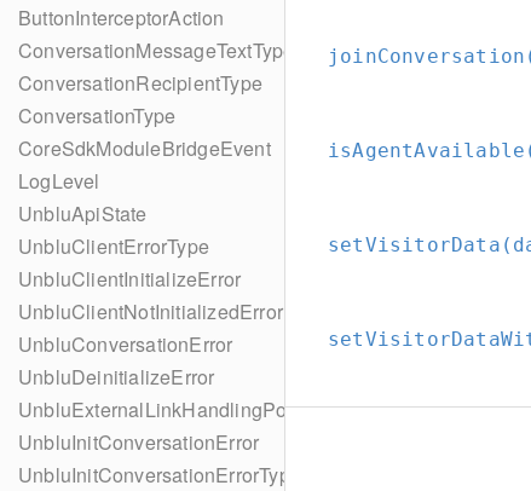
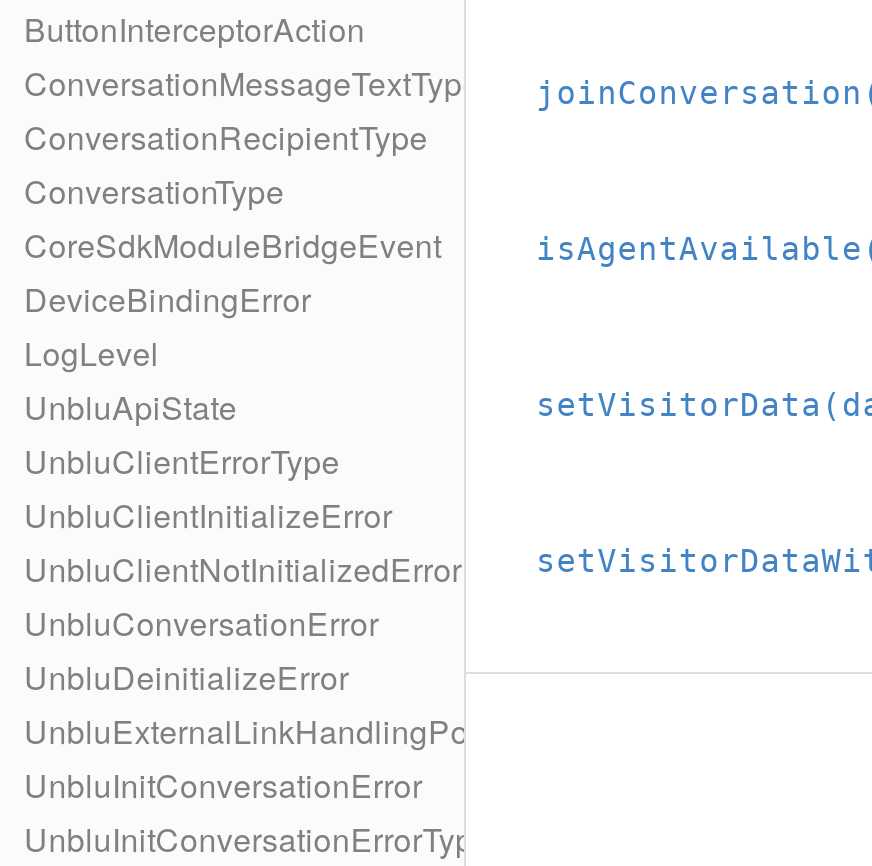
+ DeviceBindingError
